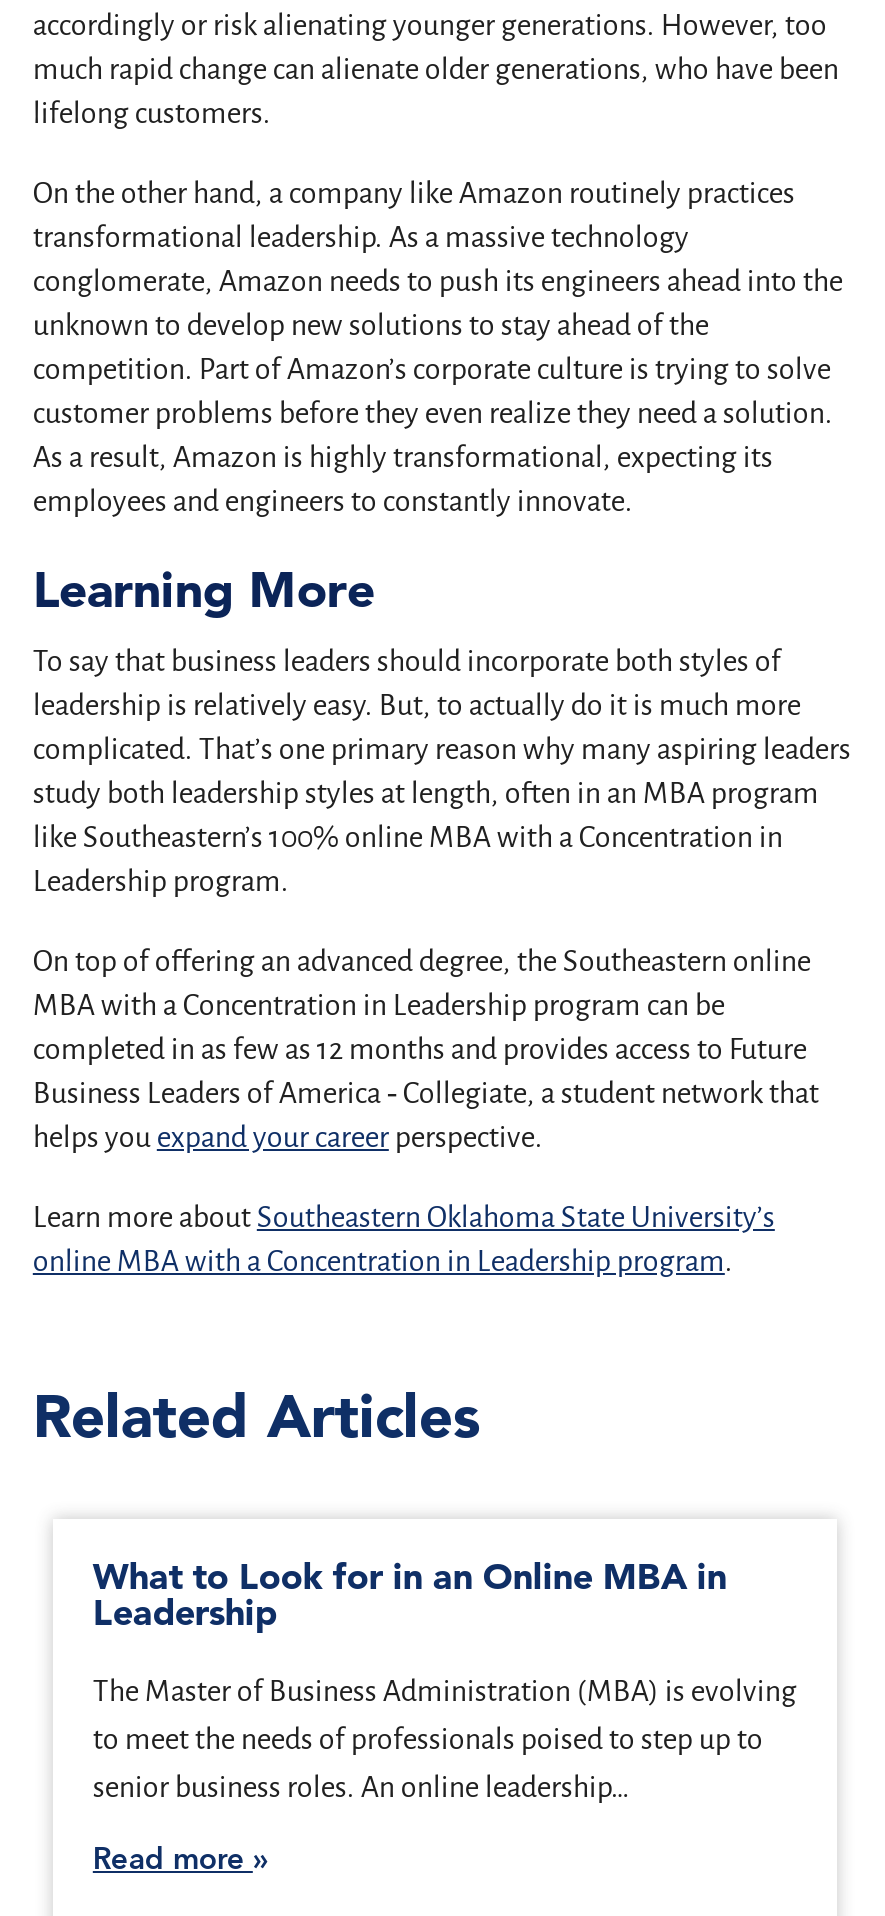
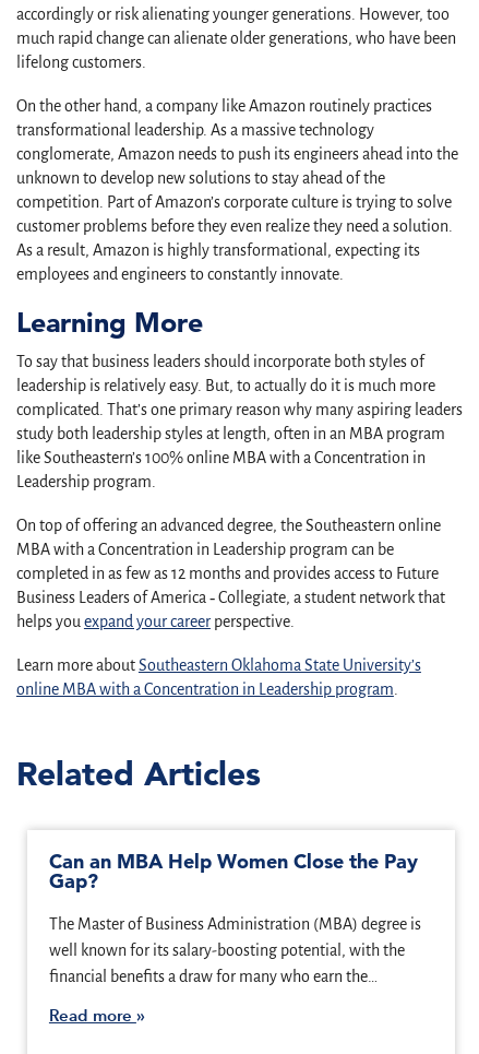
- What to Look for in an Online MBA in
- Leadership
+ Can an MBA Help Women Close the Pay
+ Gap?

- The Master of Business Administration (MBA) is evolving
+ The Master of Business Administration (MBA) degree is

- to meet the needs of professionals poised to step up to
+ well known for its salary-boosting potential, with the

- senior business roles. An online leadership…
+ financial benefits a draw for many who earn the…
